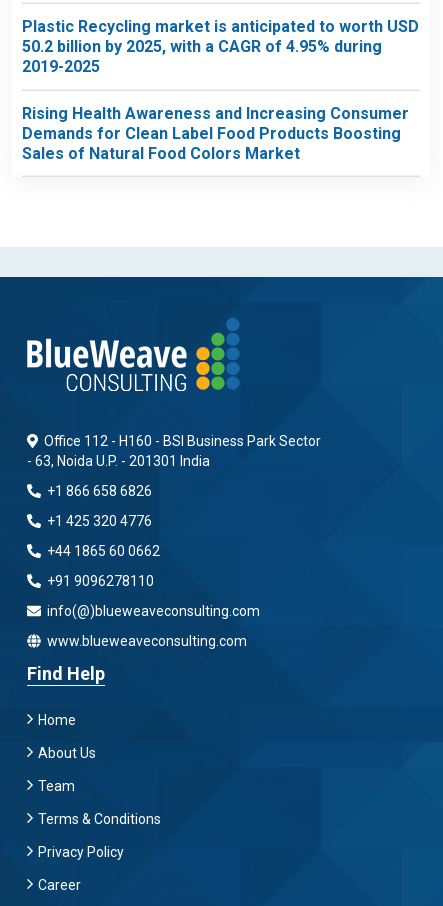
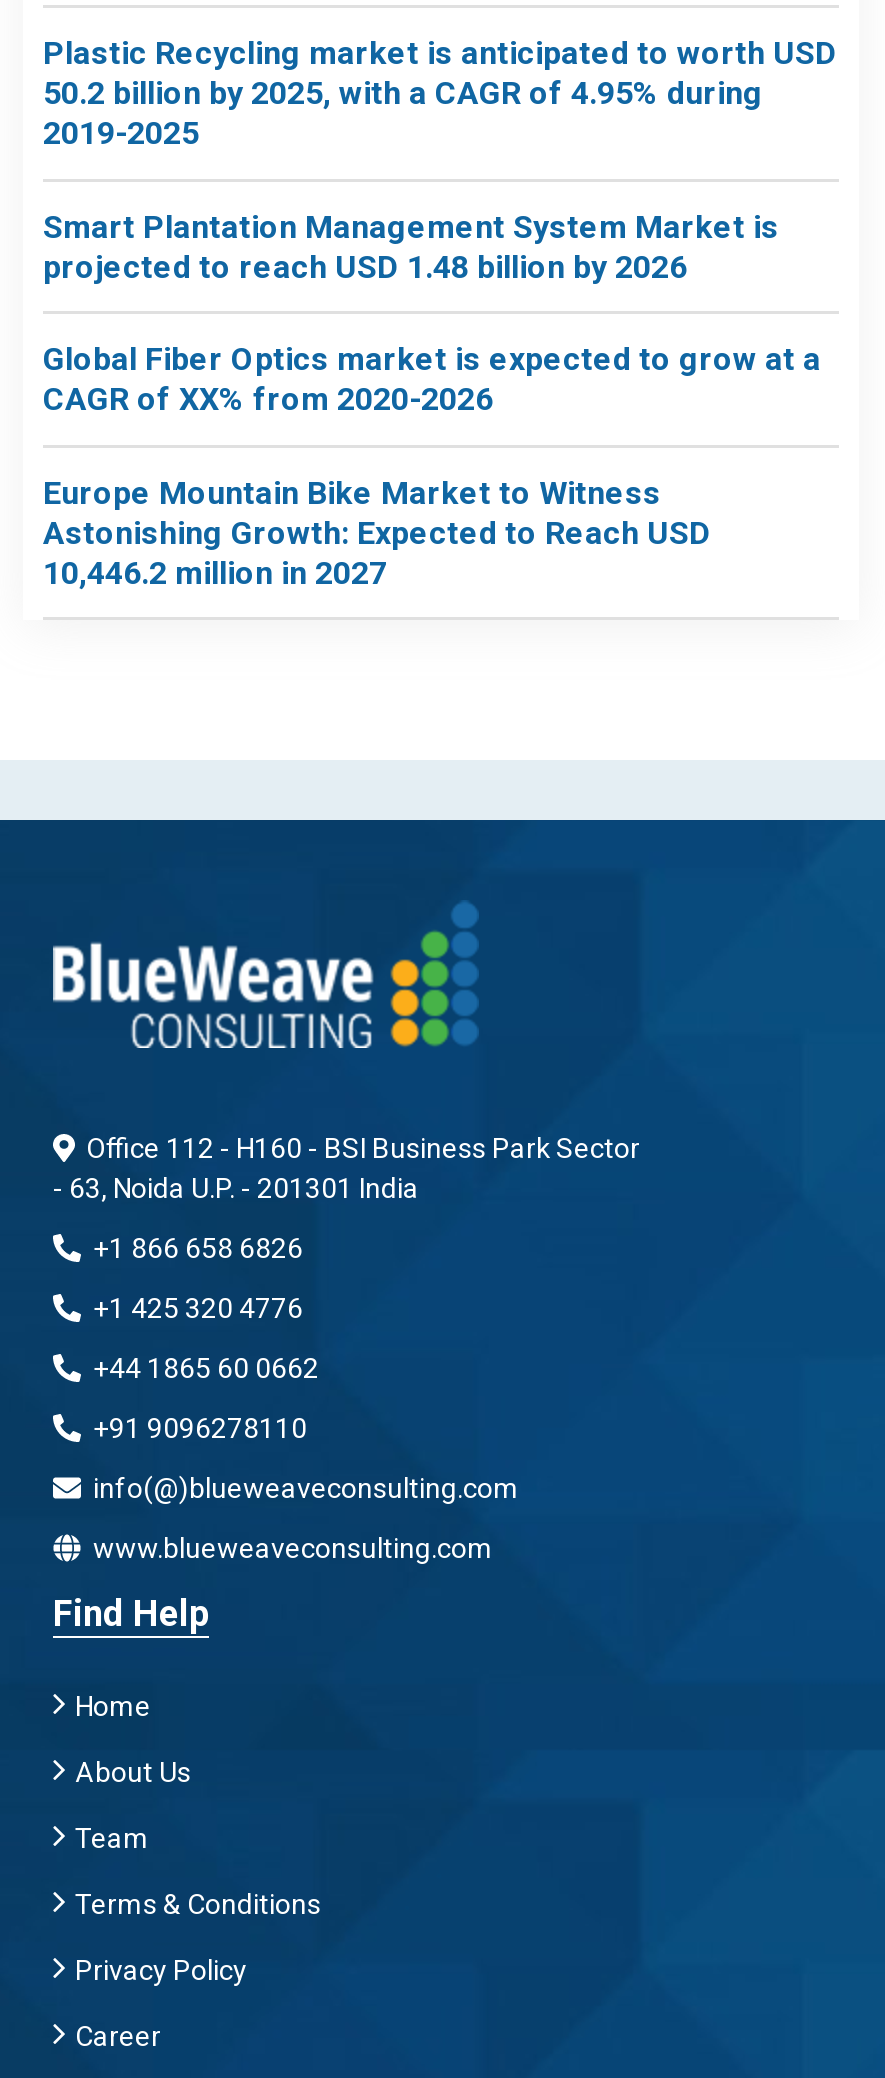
- Rising Health Awareness and Increasing Consumer
- Demands for Clean Label Food Products Boosting
- Sales of Natural Food Colors Market
+ Smart Plantation Management System Market is
+ projected to reach USD 1.48 billion by 2026
+ Global Fiber Optics market is expected to grow at a
+ CAGR of XX% from 2020-2026
+ Europe Mountain Bike Market to Witness
+ Astonishing Growth: Expected to Reach USD
+ 10,446.2 million in 2027
